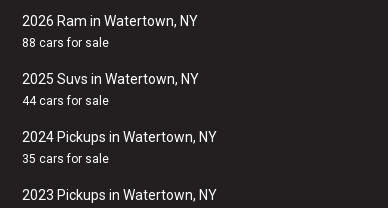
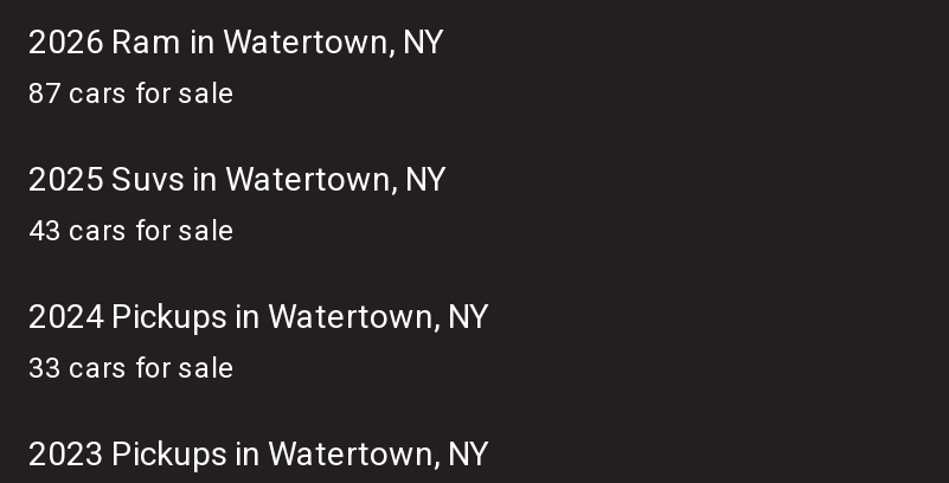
- 88 cars for sale
+ 87 cars for sale

- 44 cars for sale
+ 43 cars for sale

- 35 cars for sale
+ 33 cars for sale
